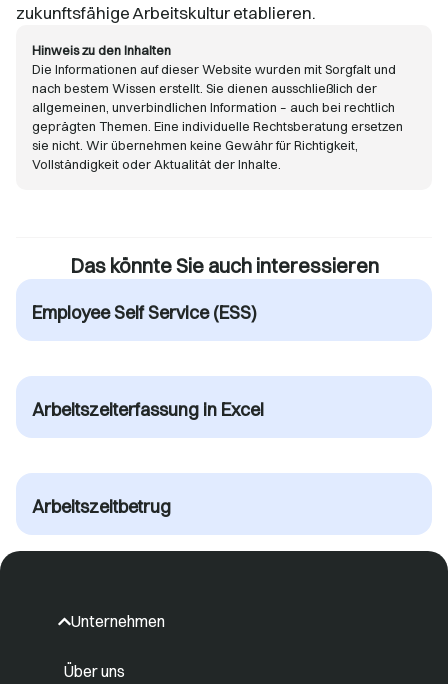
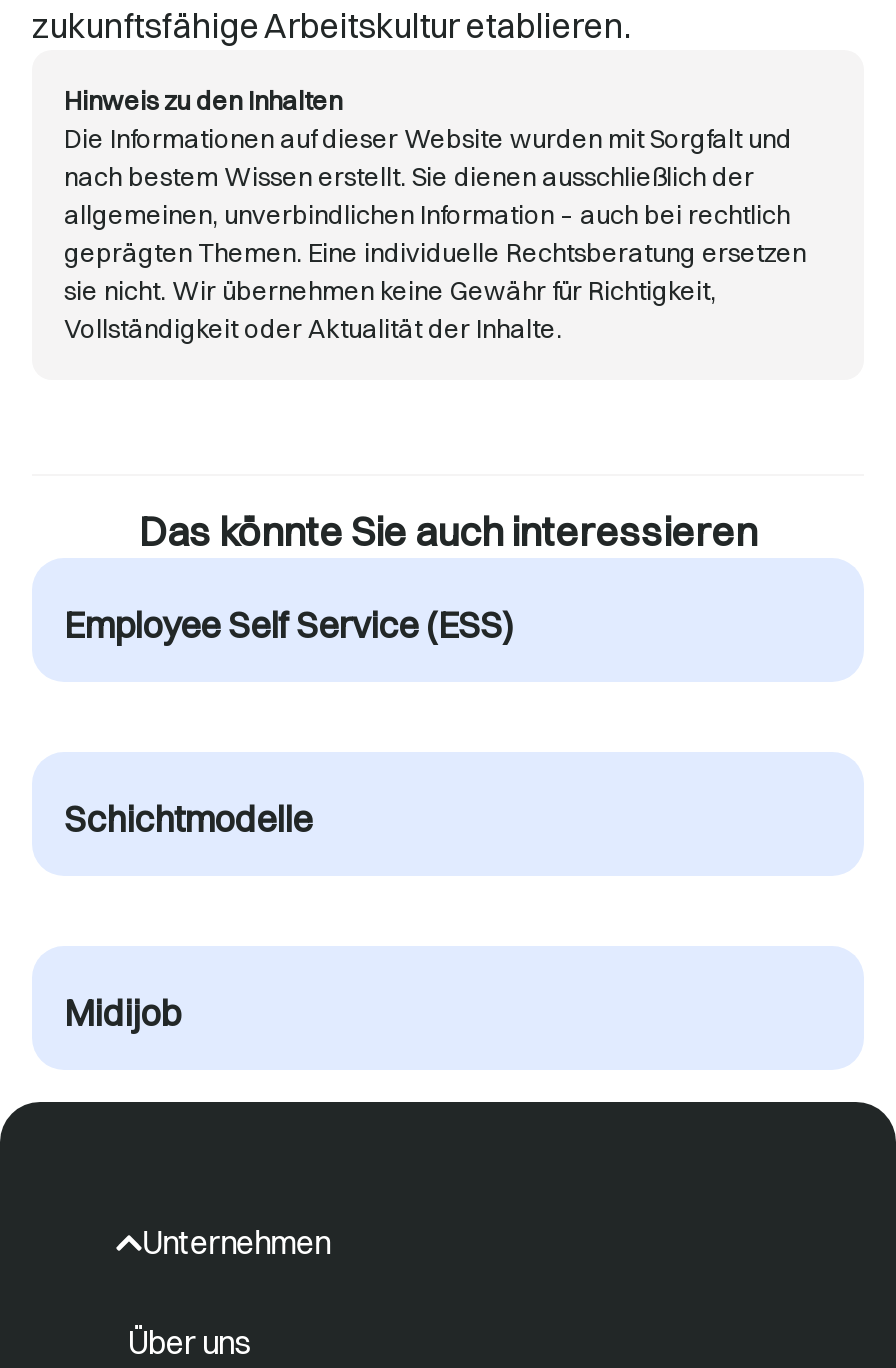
- Arbeitszeiterfassung in Excel
+ Schichtmodelle

- Arbeitszeitbetrug
+ Midijob
